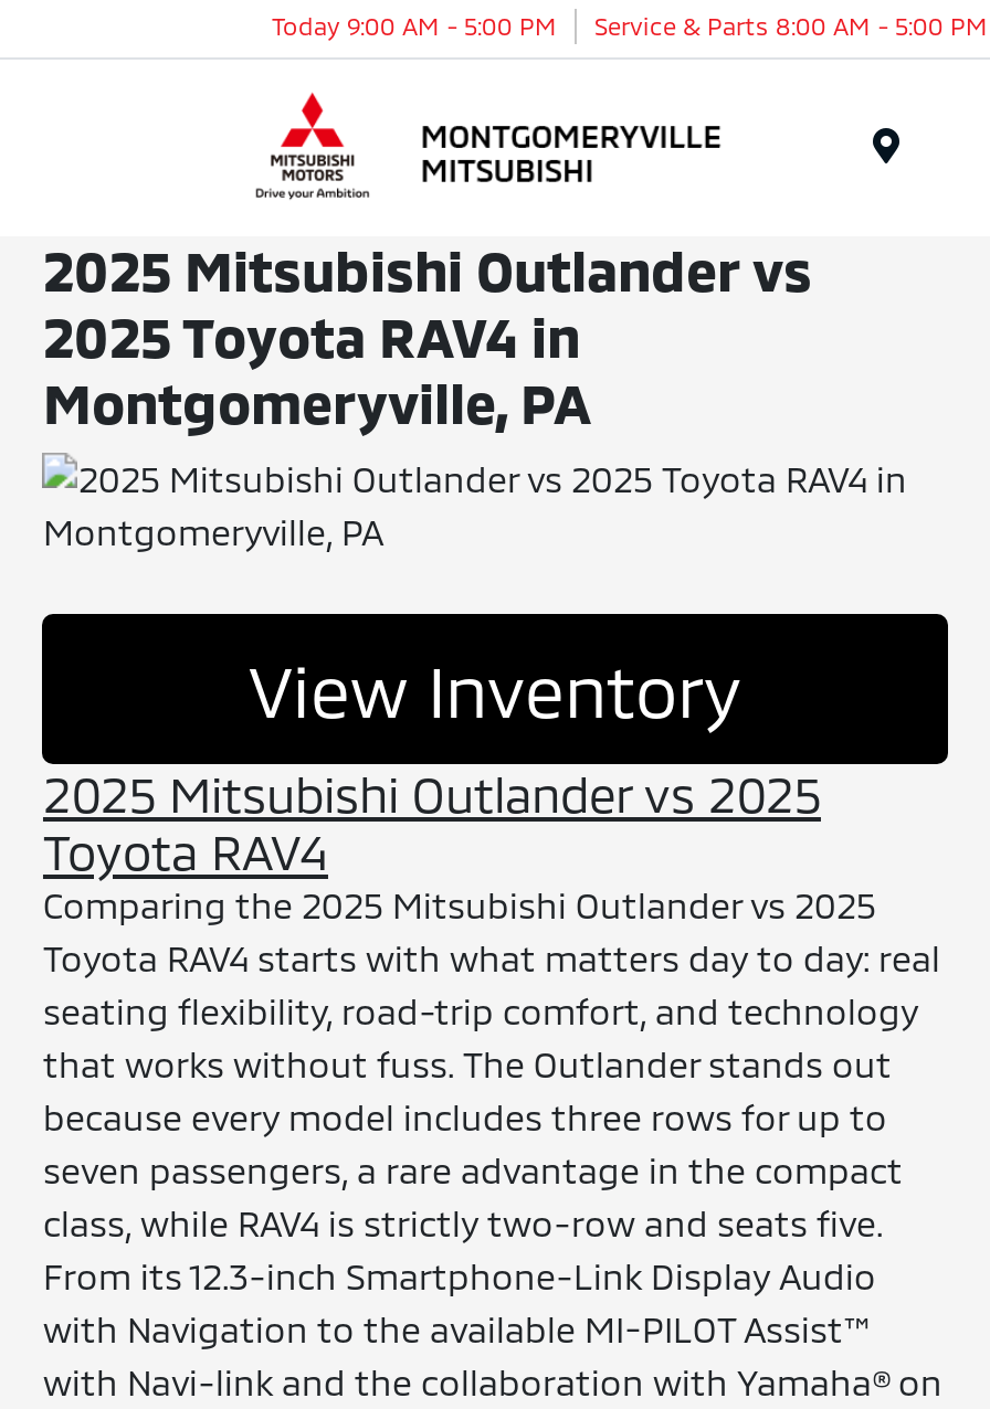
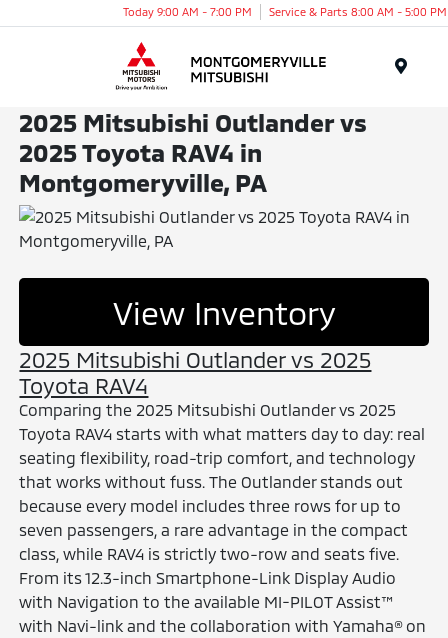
- Today 9:00 AM - 5:00 PM Service & Parts 8:00 AM - 5:00 PM
+ Today 9:00 AM - 7:00 PM Service & Parts 8:00 AM - 5:00 PM
